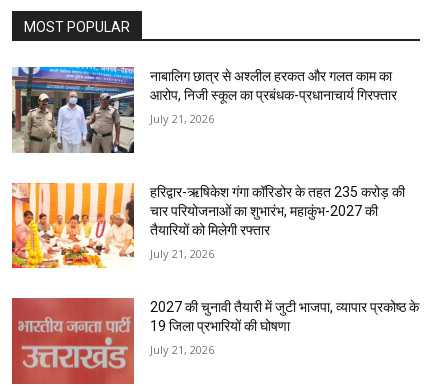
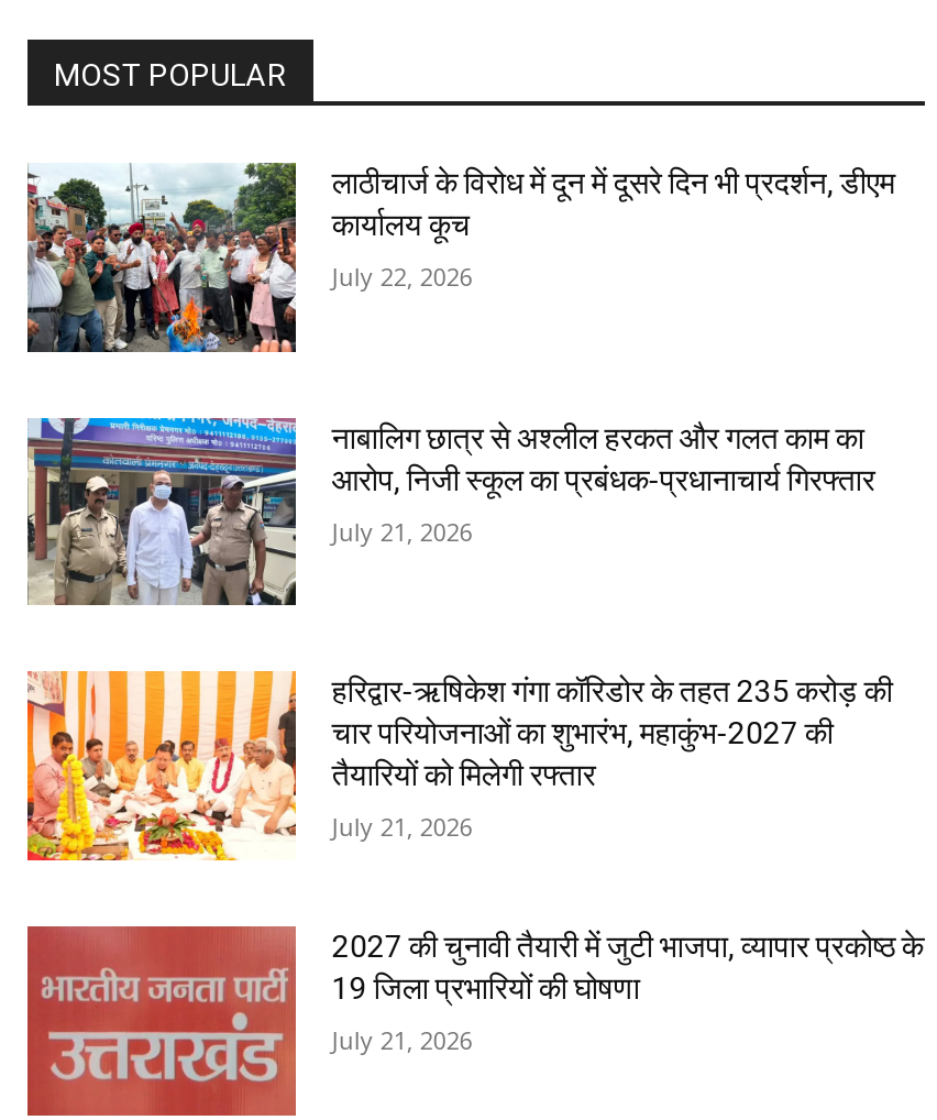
+ [image]
+ लाठीचार्ज के विरोध में दून में दूसरे दिन भी प्रदर्शन, डीएम
+ कार्यालय कूच
+ July 22, 2026
